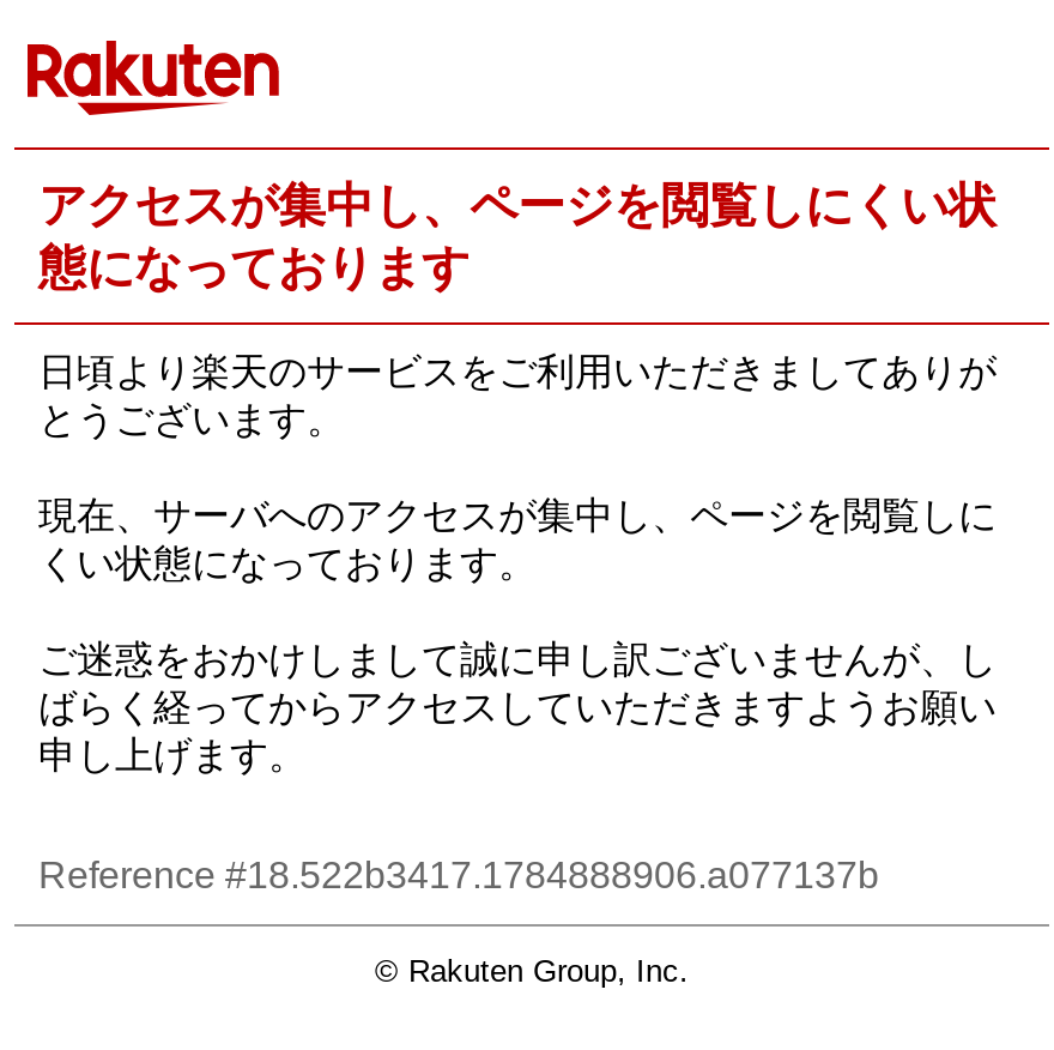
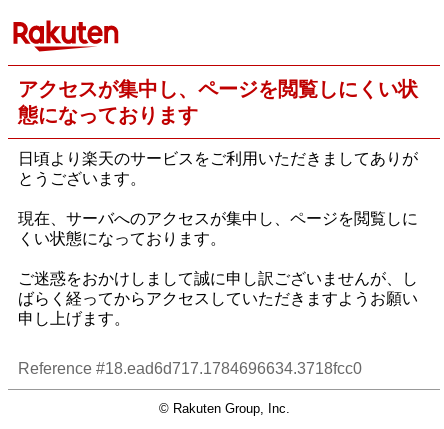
- Reference #18.522b3417.1784888906.a077137b
+ Reference #18.ead6d717.1784696634.3718fcc0
